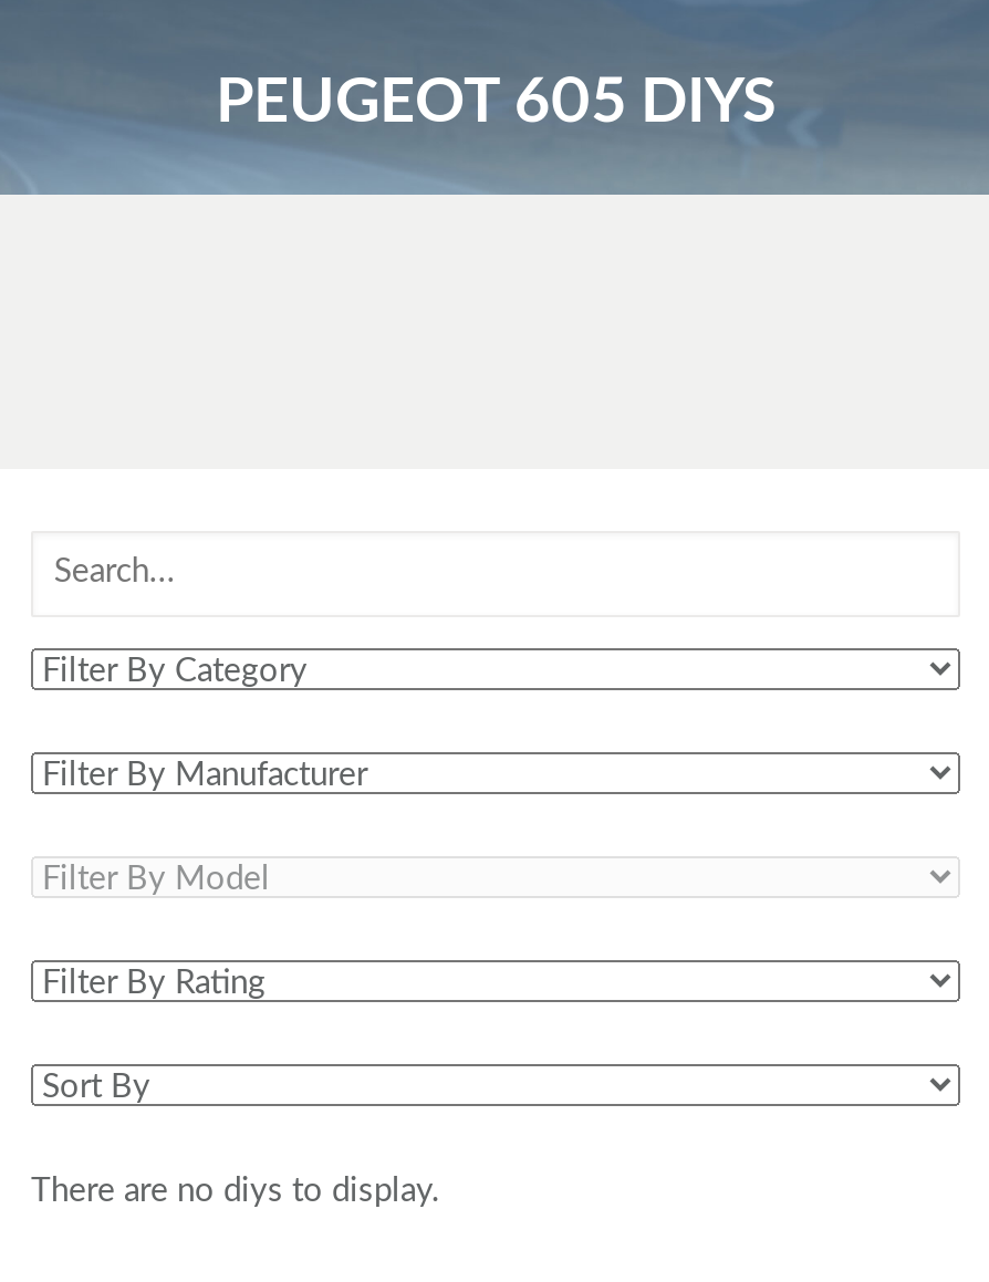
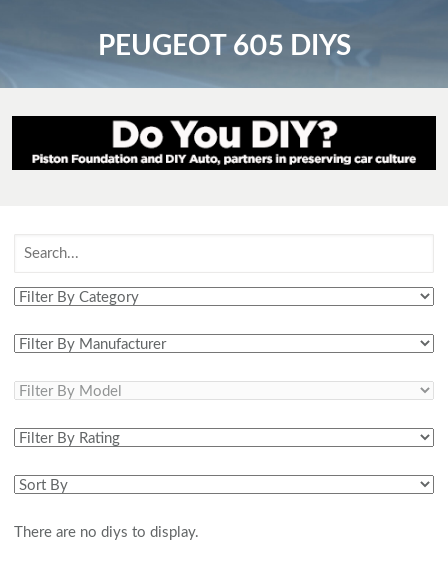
+ [image]
